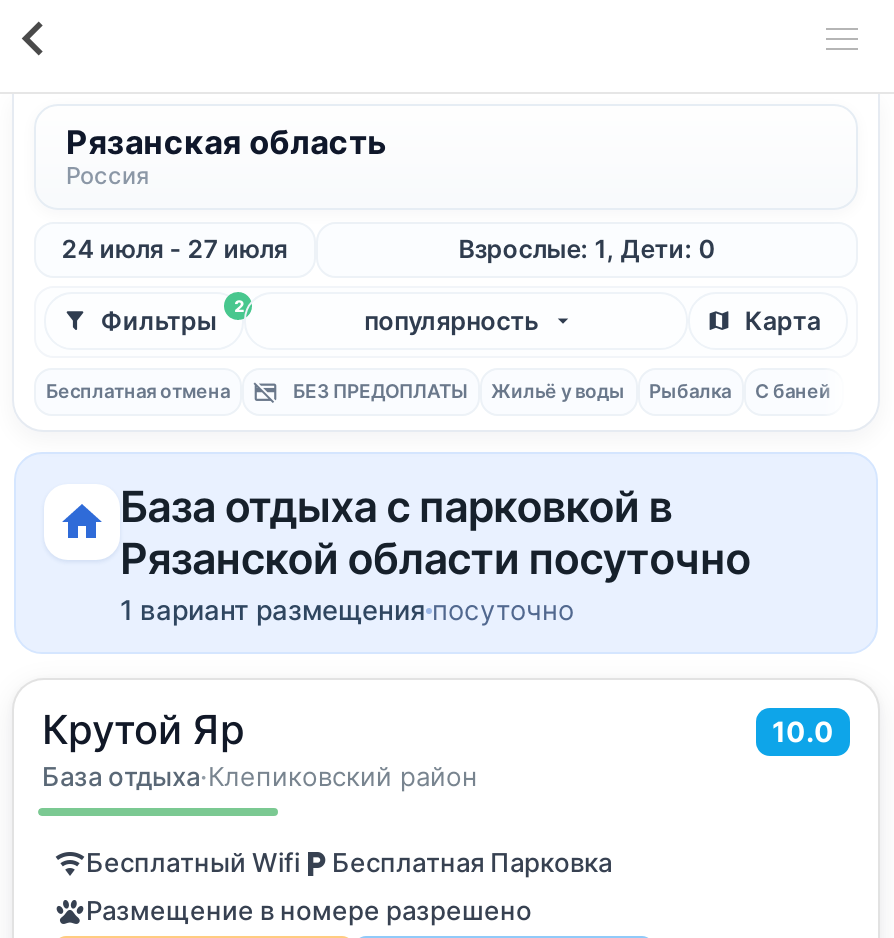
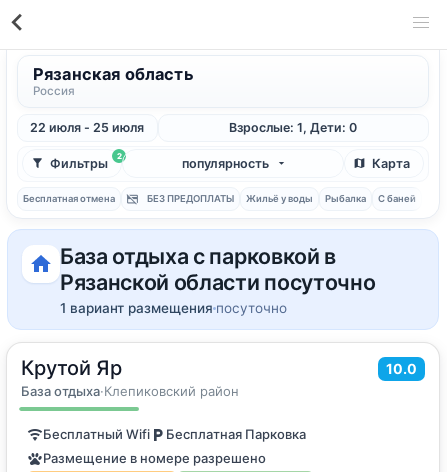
- 24 июля - 27 июля
+ 22 июля - 25 июля
